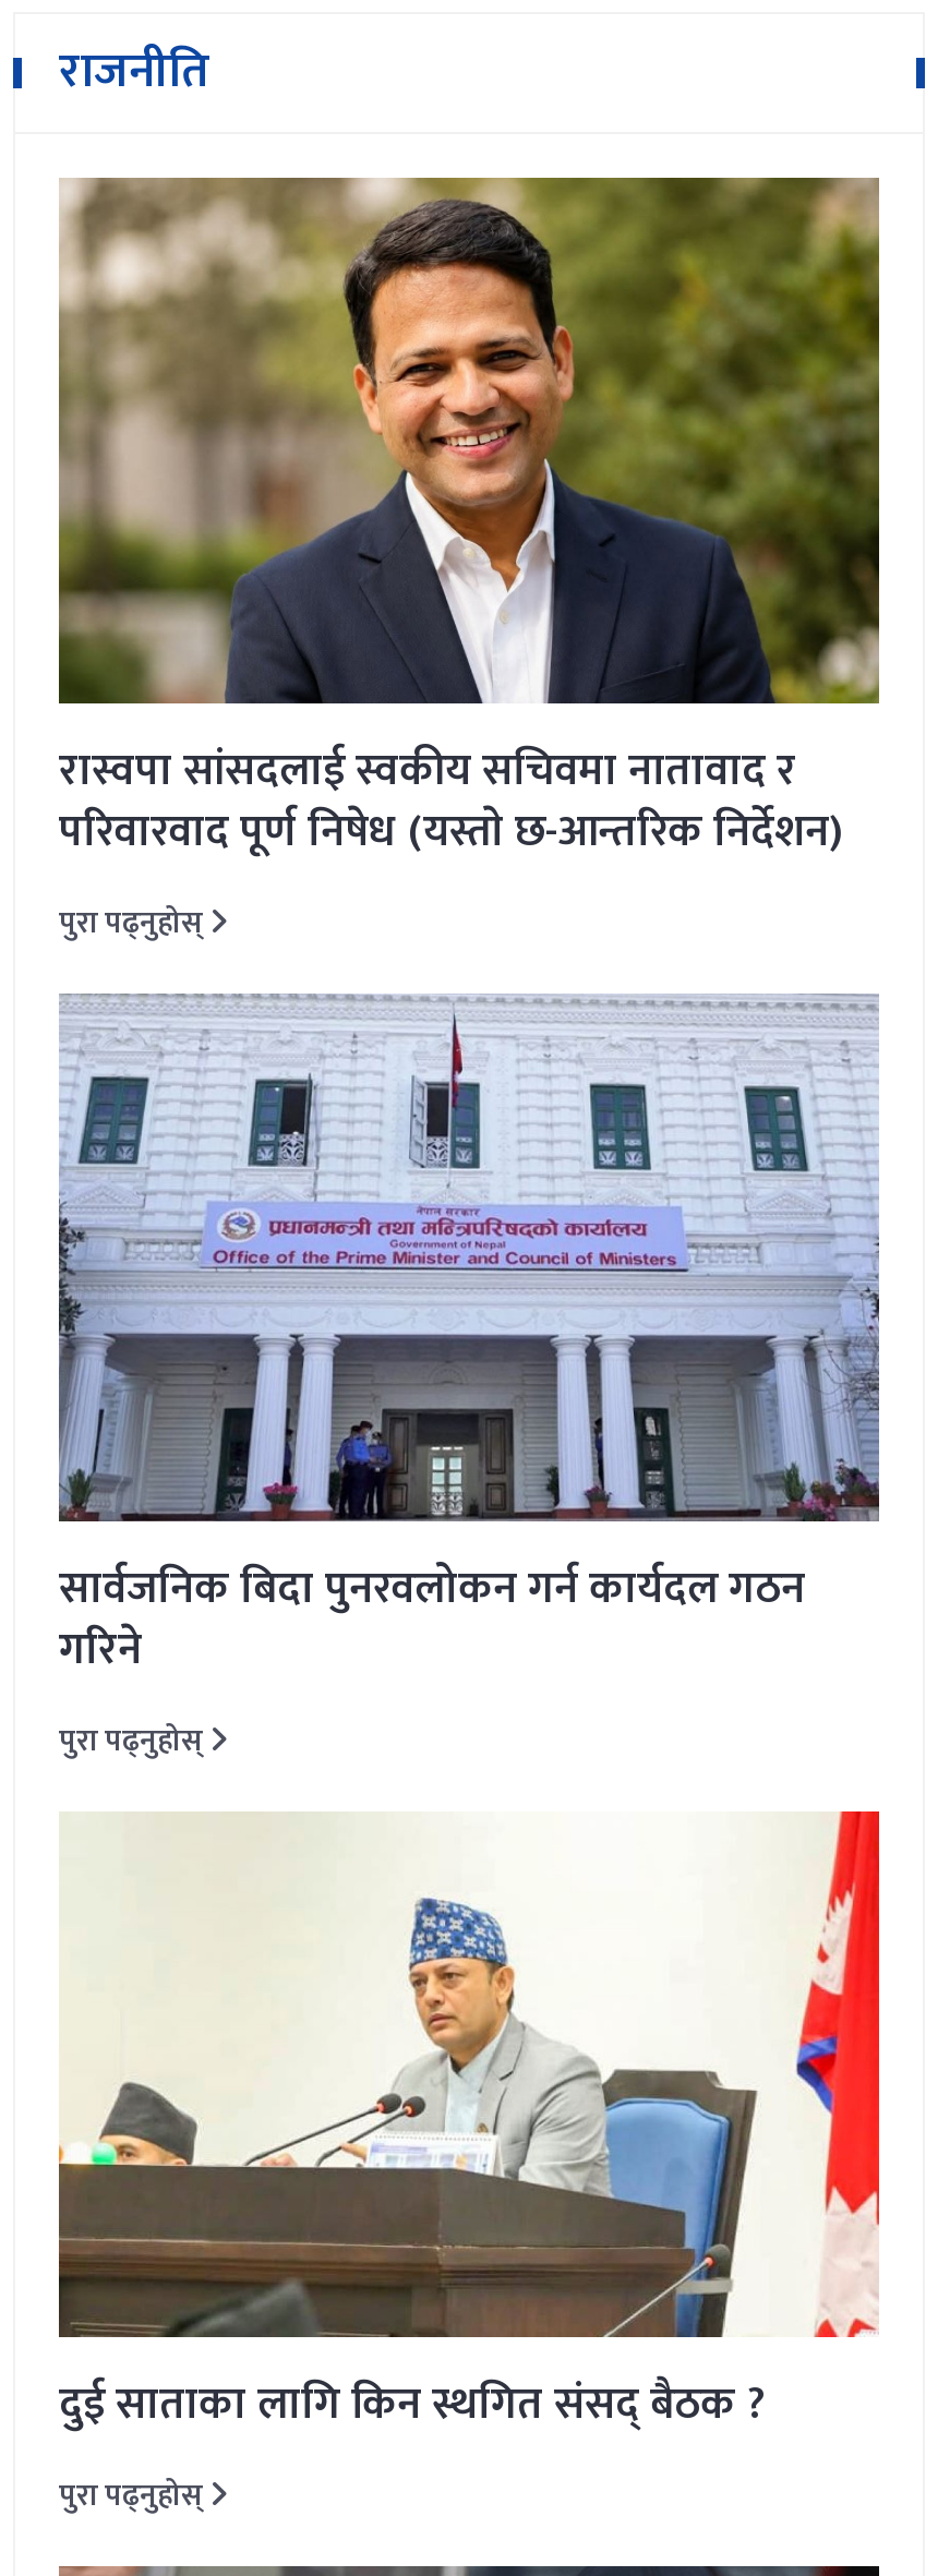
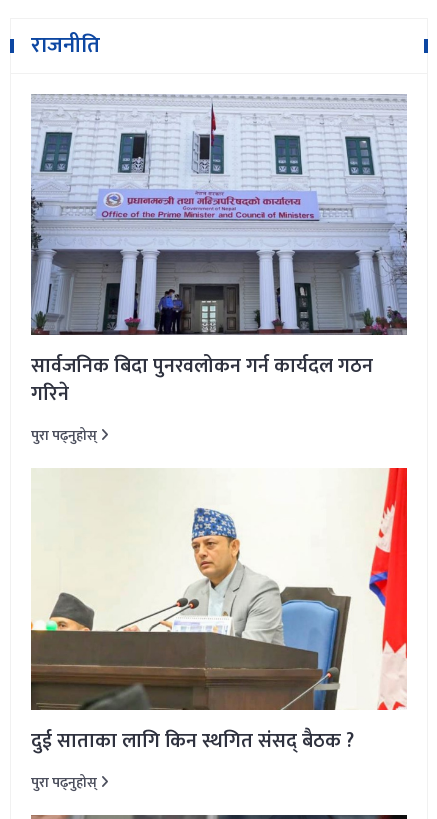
- [image]
- रास्वपा सांसदलाई स्वकीय सचिवमा नातावाद र
- परिवारवाद पूर्ण निषेध (यस्ताे छ-आन्तरिक निर्देशन)
- पुरा पढ्नुहोस्
